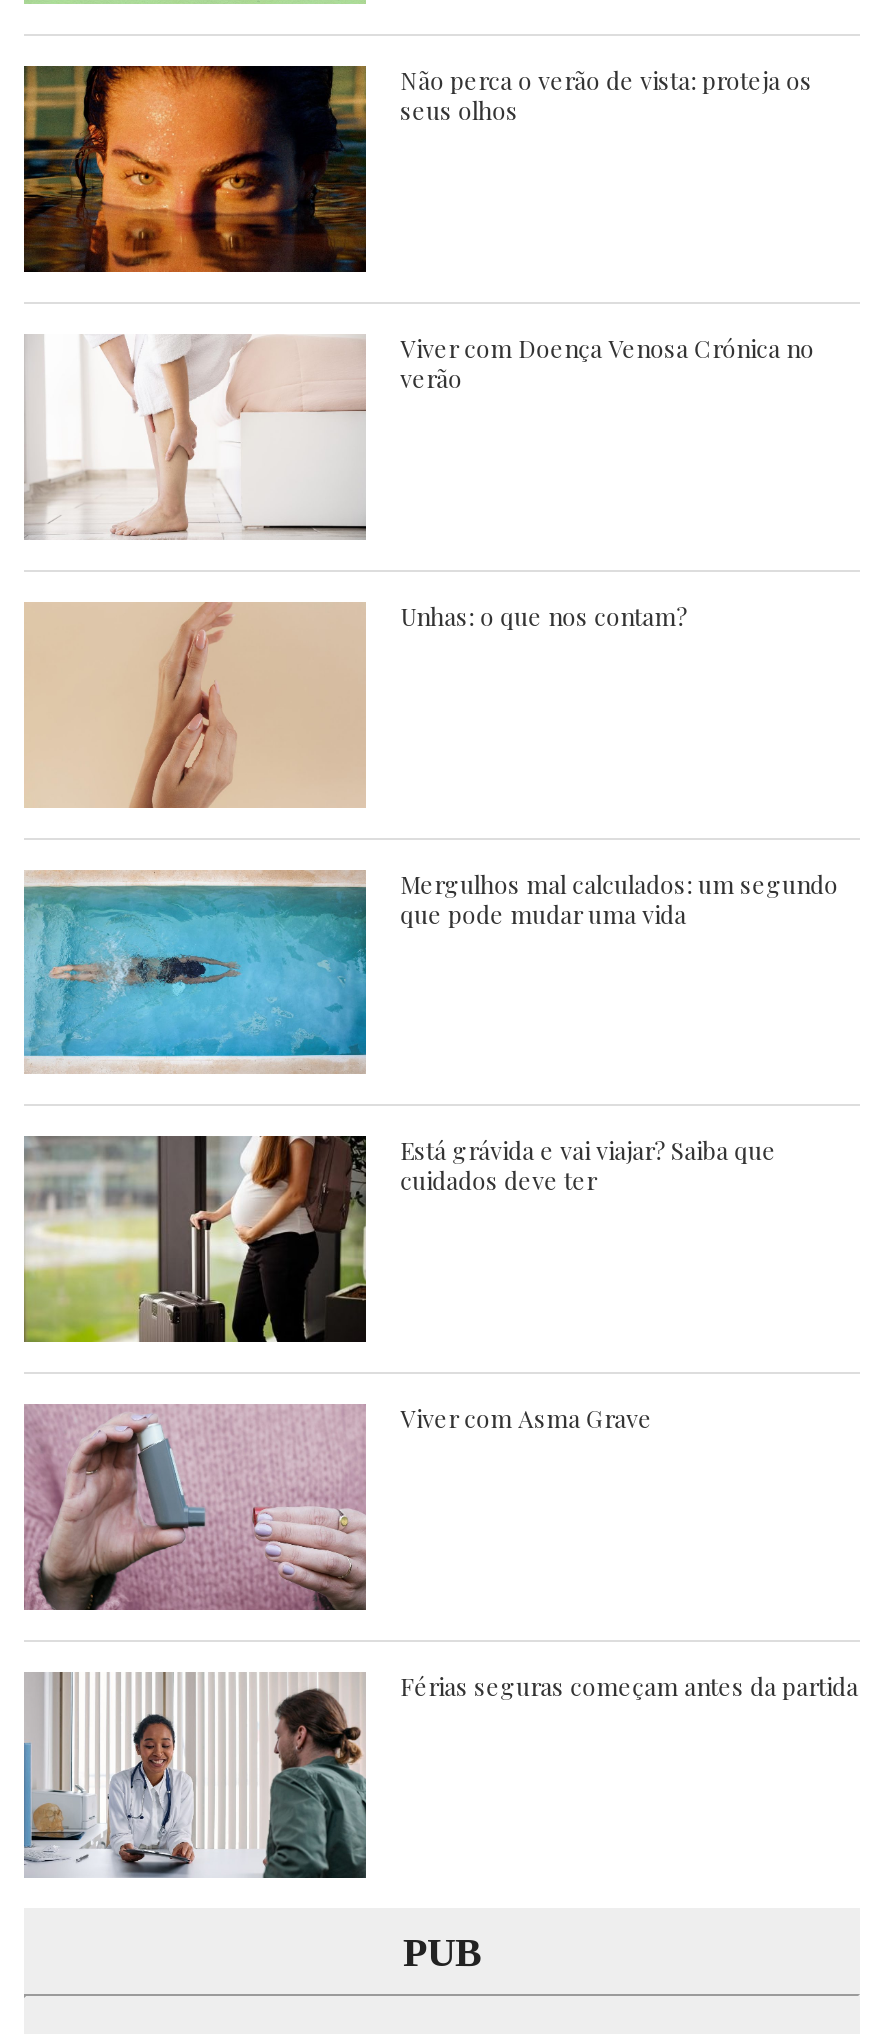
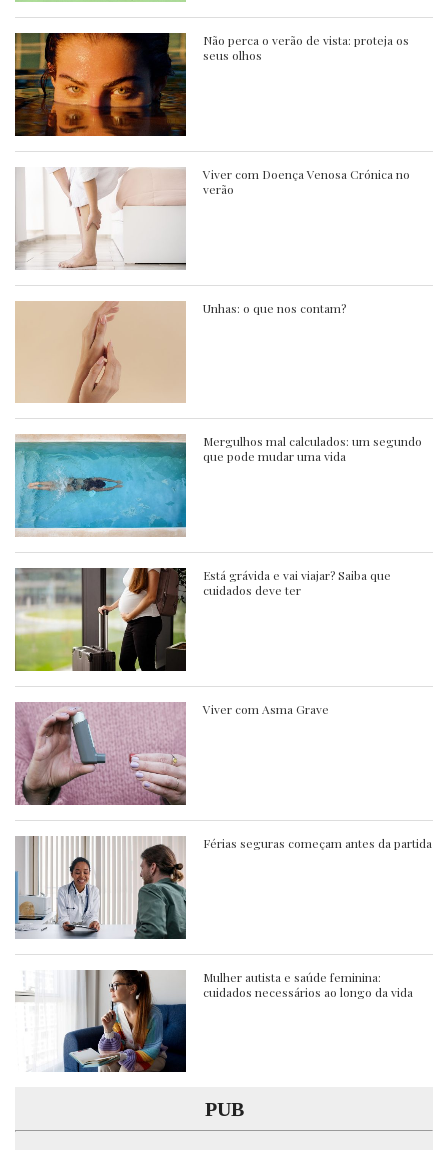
+ [image]
+ Mulher autista e saúde feminina:
+ cuidados necessários ao longo da vida
